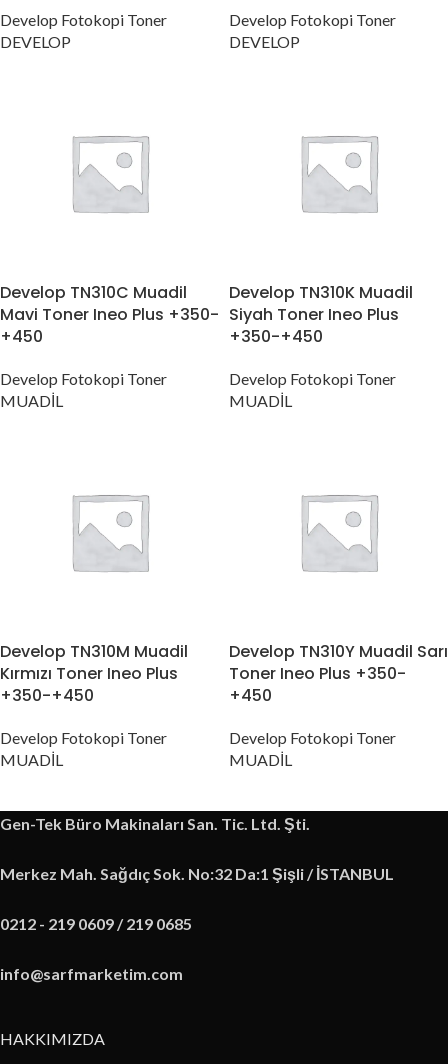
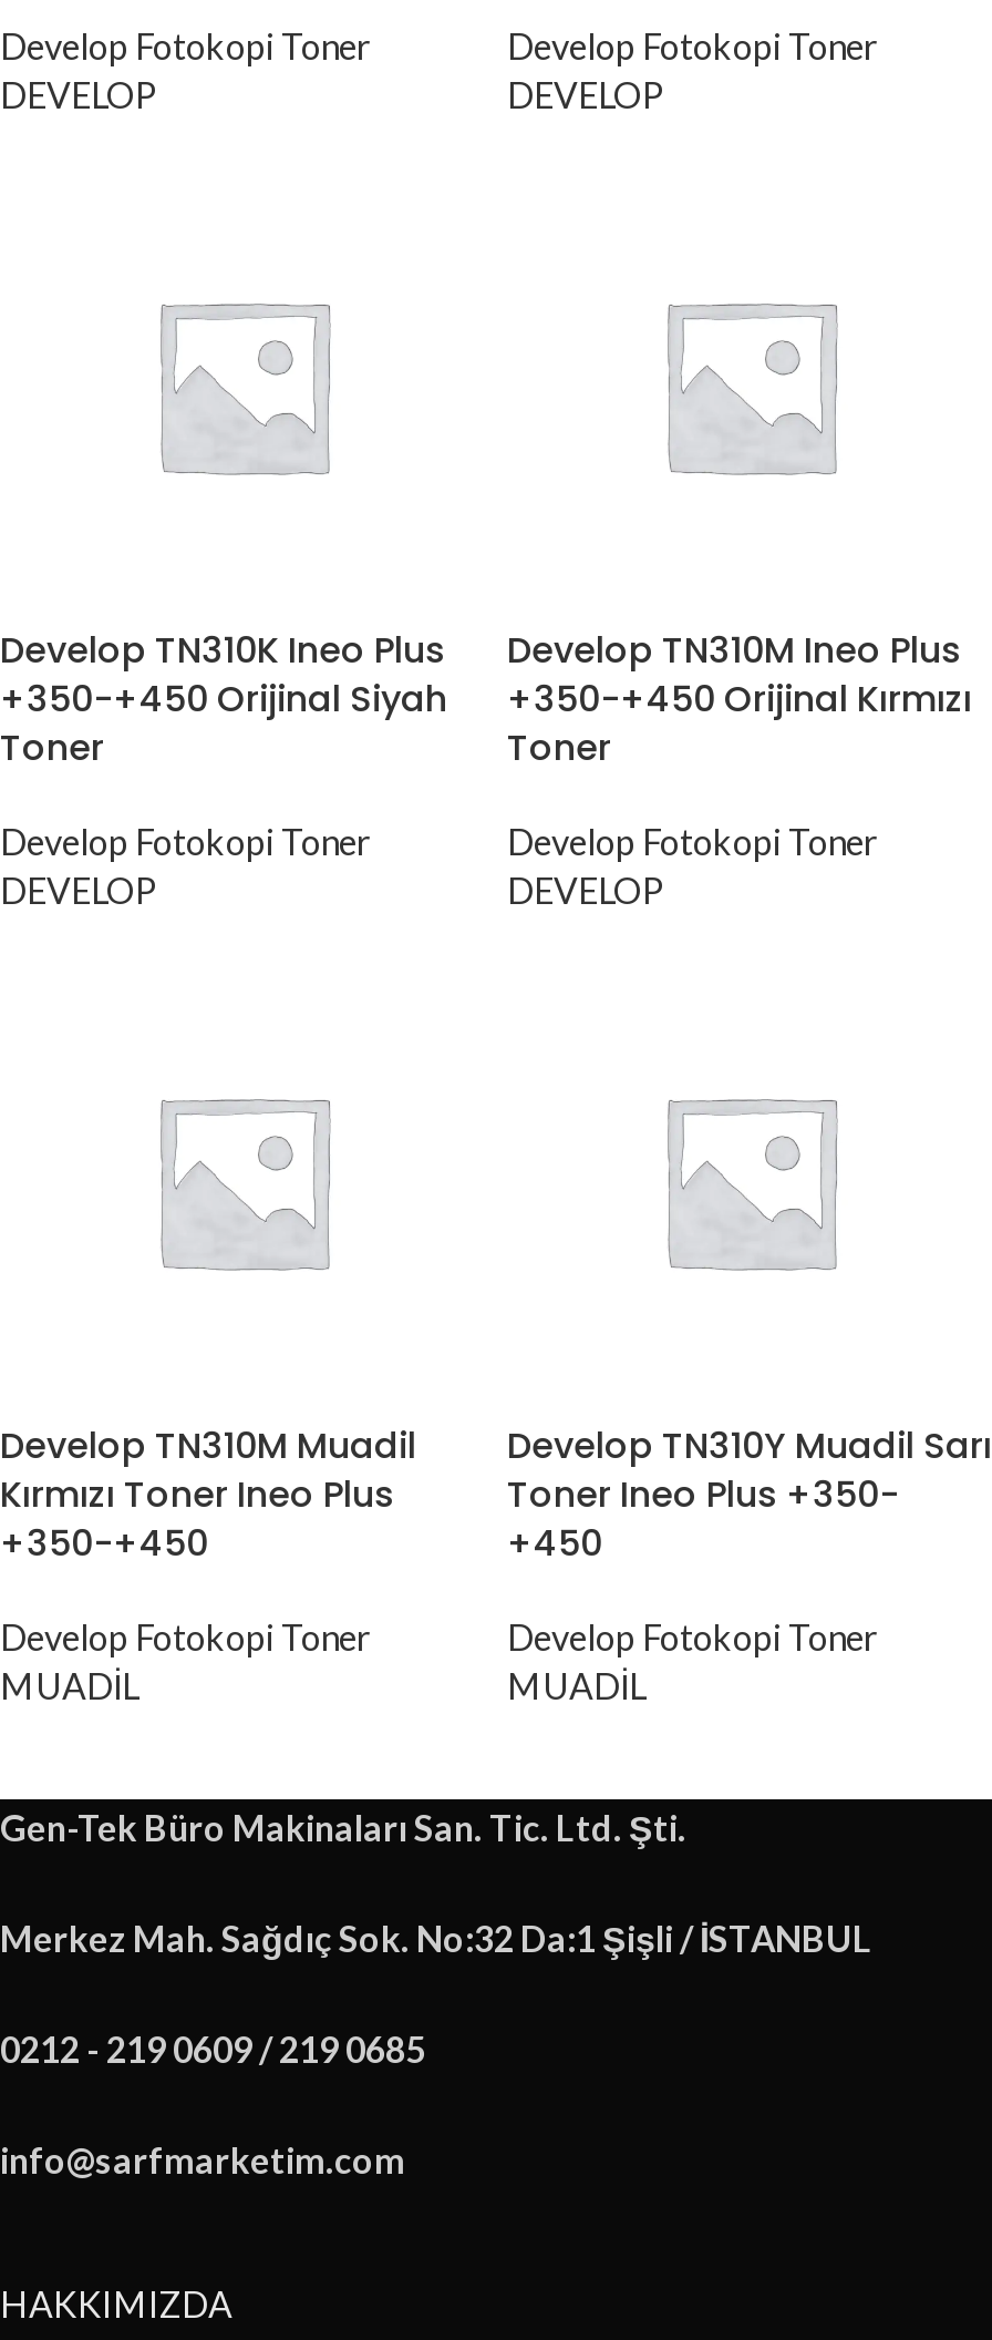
- Develop TN310C Muadil
- Mavi Toner Ineo Plus +350-
- +450
+ Develop TN310K Ineo Plus
+ +350-+450 Orijinal Siyah
+ Toner

- Develop TN310K Muadil
- Siyah Toner Ineo Plus
- +350-+450
+ Develop TN310M Ineo Plus
+ +350-+450 Orijinal Kırmızı
+ Toner

- MUADİL
+ DEVELOP

- MUADİL
+ DEVELOP
